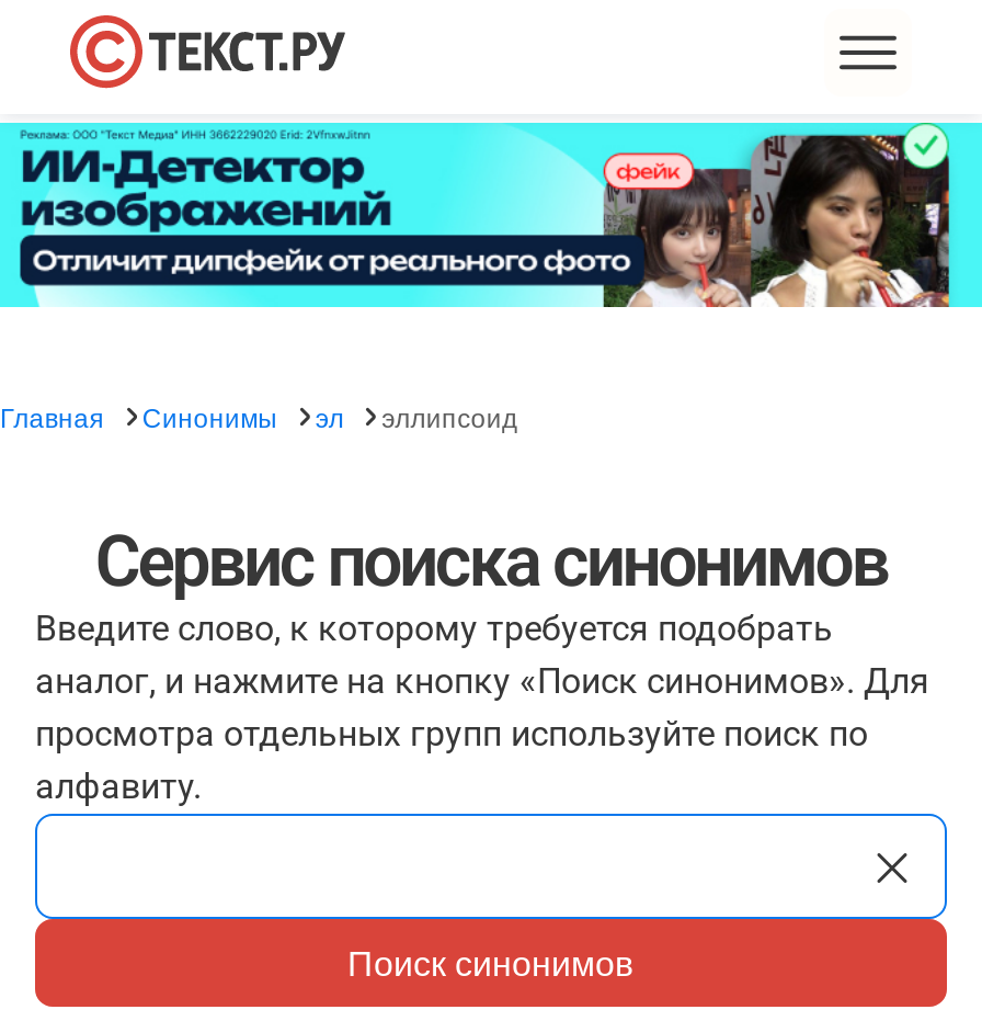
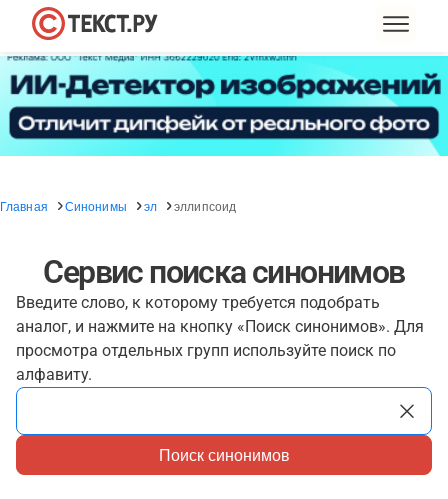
- [image]
+ [image]
